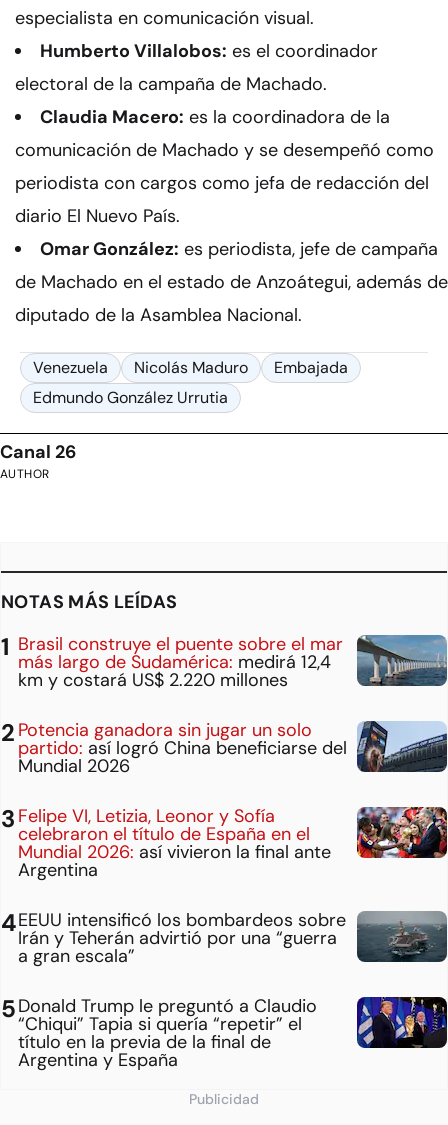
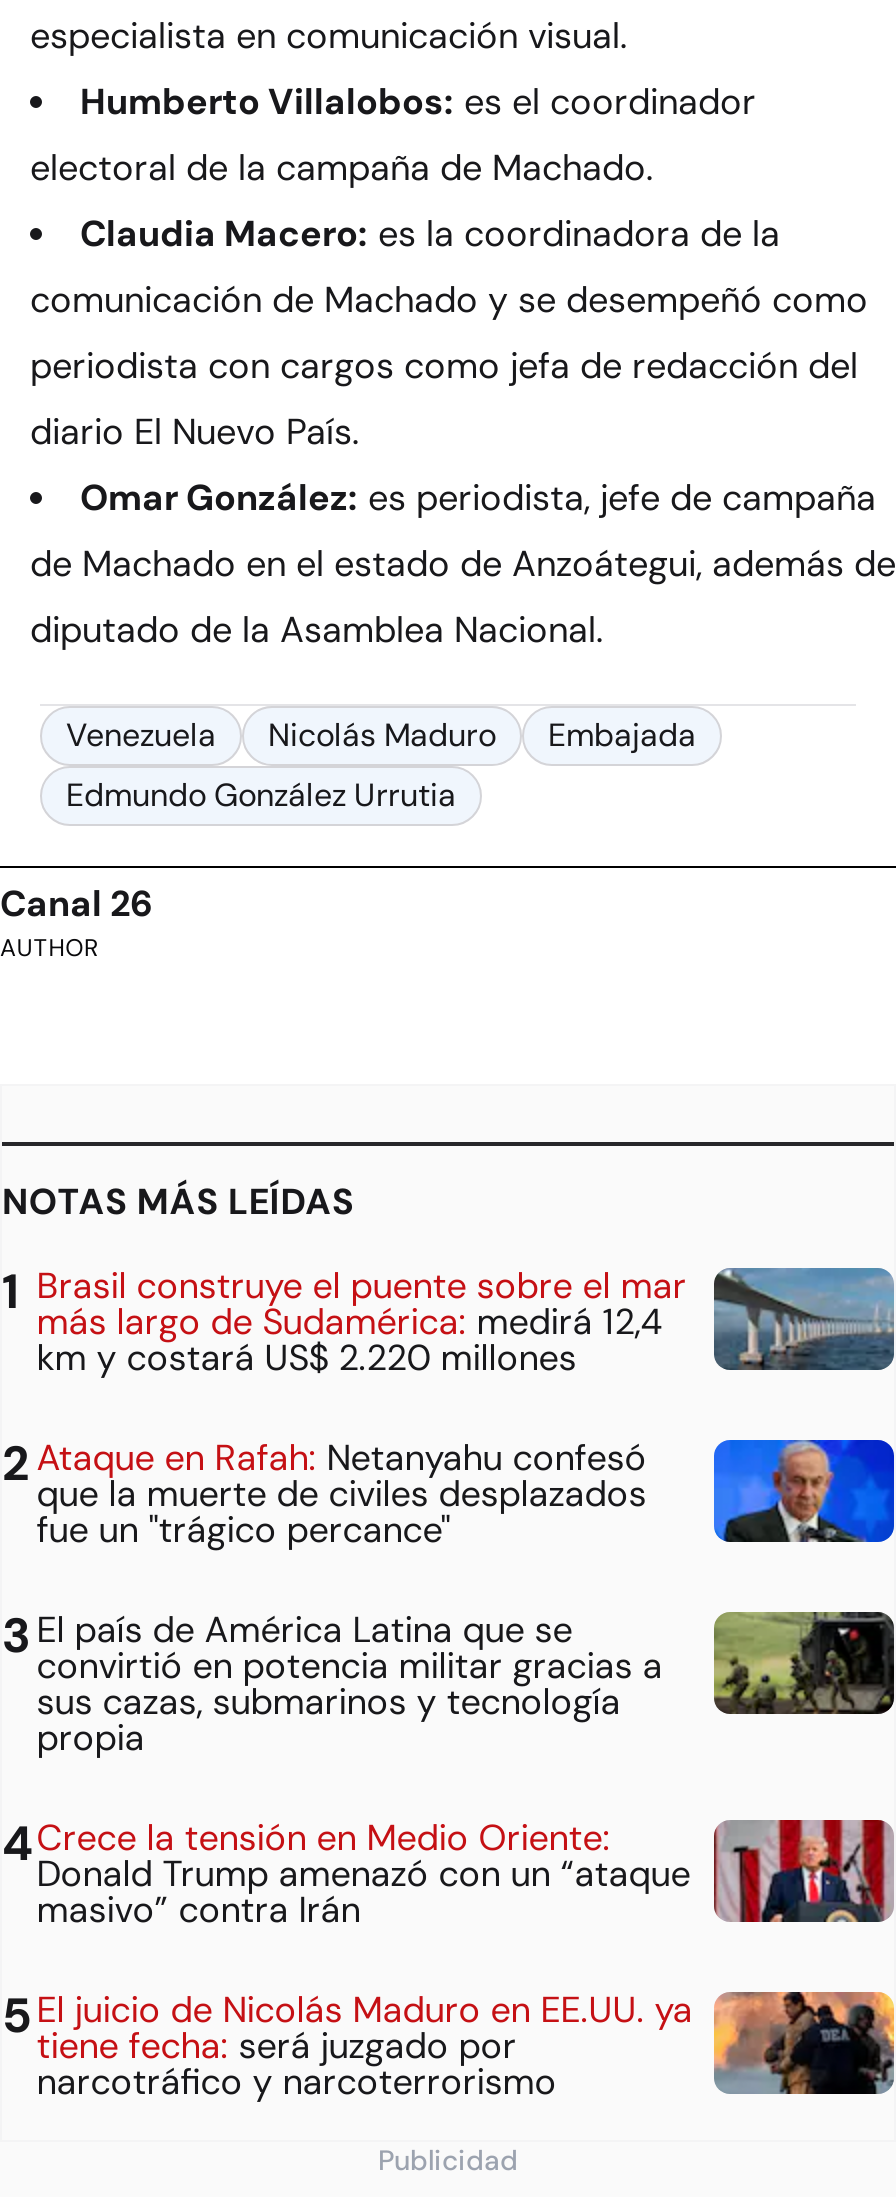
- [image]
- Potencia ganadora sin jugar un solo
- partido: así logró China beneficiarse del
- Mundial 2026
+ [image]
+ Ataque en Rafah: Netanyahu confesó
+ que la muerte de civiles desplazados
+ fue un "trágico percance"

- [image]
- Felipe VI, Letizia, Leonor y Sofía
- celebraron el título de España en el
- Mundial 2026: así vivieron la final ante
- Argentina
+ [image]
+ El país de América Latina que se
+ convirtió en potencia militar gracias a
+ sus cazas, submarinos y tecnología
+ propia

- [image]
- EEUU intensificó los bombardeos sobre
- Irán y Teherán advirtió por una “guerra
- a gran escala”
+ [image]
+ Crece la tensión en Medio Oriente:
+ Donald Trump amenazó con un “ataque
+ masivo” contra Irán

- Donald Trump le preguntó a Claudio
- “Chiqui” Tapia si quería “repetir” el
- título en la previa de la final de
- Argentina y España
+ El juicio de Nicolás Maduro en EE.UU. ya
+ tiene fecha: será juzgado por
+ narcotráfico y narcoterrorismo

- [image]
+ [image]
